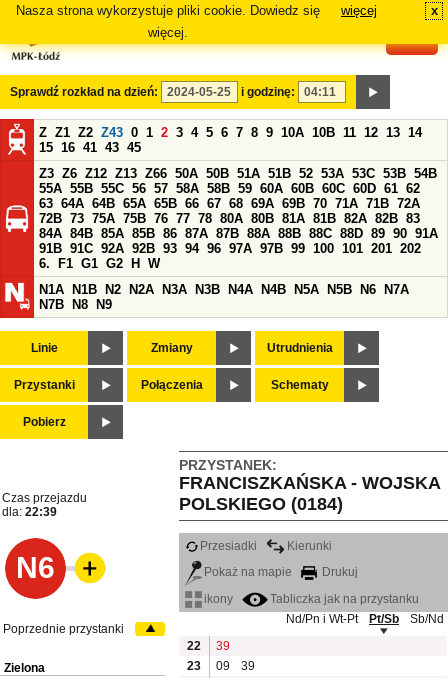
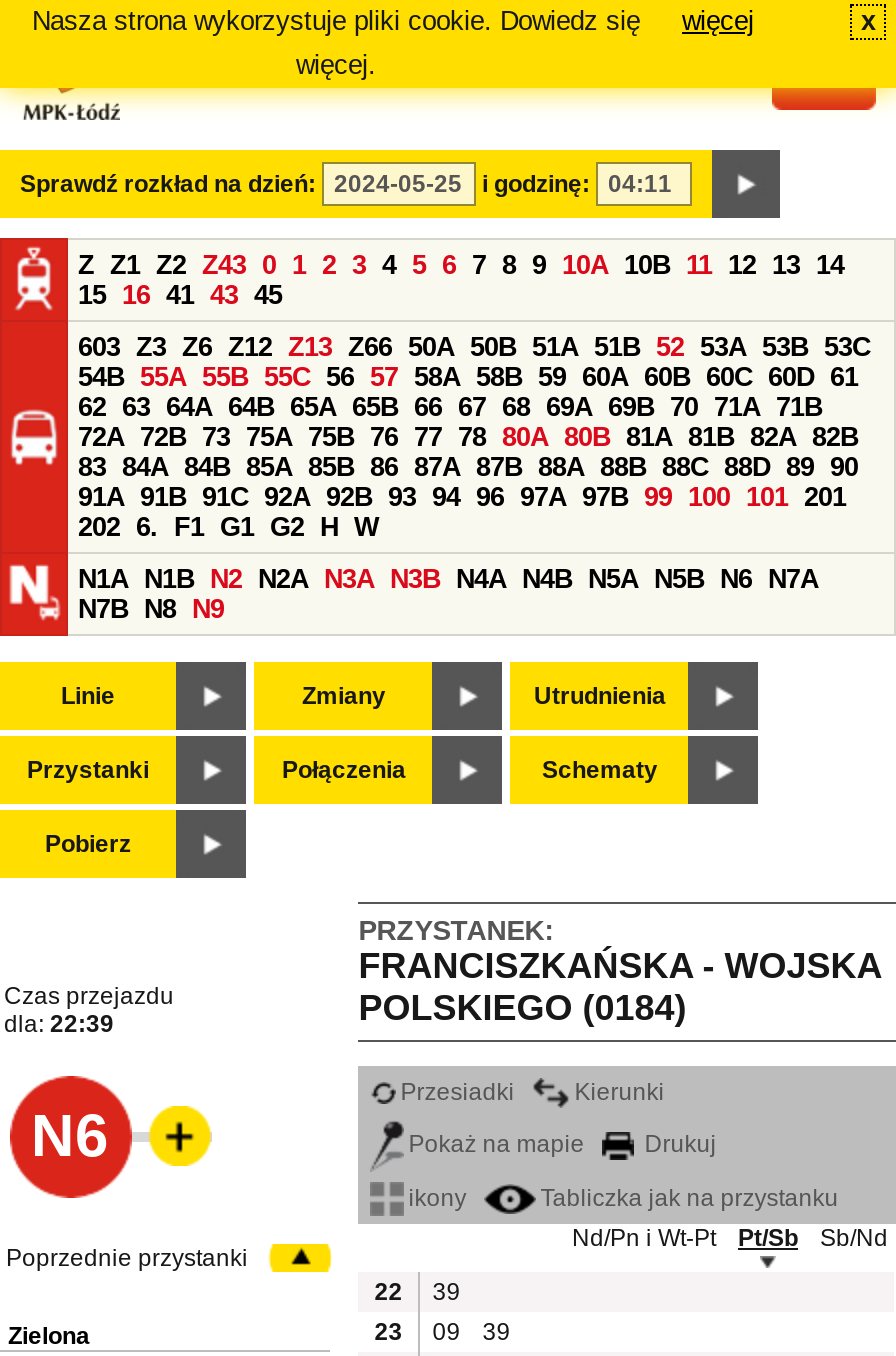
- Z3 Z6 Z12 Z13 Z66 50A 50B 51A 51B 52 53A 53C 53B 54B
- 55A 55B 55C 56 57 58A 58B 59 60A 60B 60C 60D 61 62
- 63 64A 64B 65A 65B 66 67 68 69A 69B 70 71A 71B 72A
- 72B 73 75A 75B 76 77 78 80A 80B 81A 81B 82A 82B 83
- 84A 84B 85A 85B 86 87A 87B 88A 88B 88C 88D 89 90 91A
- 91B 91C 92A 92B 93 94 96 97A 97B 99 100 101 201 202
- 6. F1 G1 G2 H W
+ 603 Z3 Z6 Z12 Z13 Z66 50A 50B 51A 51B 52 53A 53B 53C
+ 54B 55A 55B 55C 56 57 58A 58B 59 60A 60B 60C 60D 61
+ 62 63 64A 64B 65A 65B 66 67 68 69A 69B 70 71A 71B
+ 72A 72B 73 75A 75B 76 77 78 80A 80B 81A 81B 82A 82B
+ 83 84A 84B 85A 85B 86 87A 87B 88A 88B 88C 88D 89 90
+ 91A 91B 91C 92A 92B 93 94 96 97A 97B 99 100 101 201
+ 202 6. F1 G1 G2 H W
